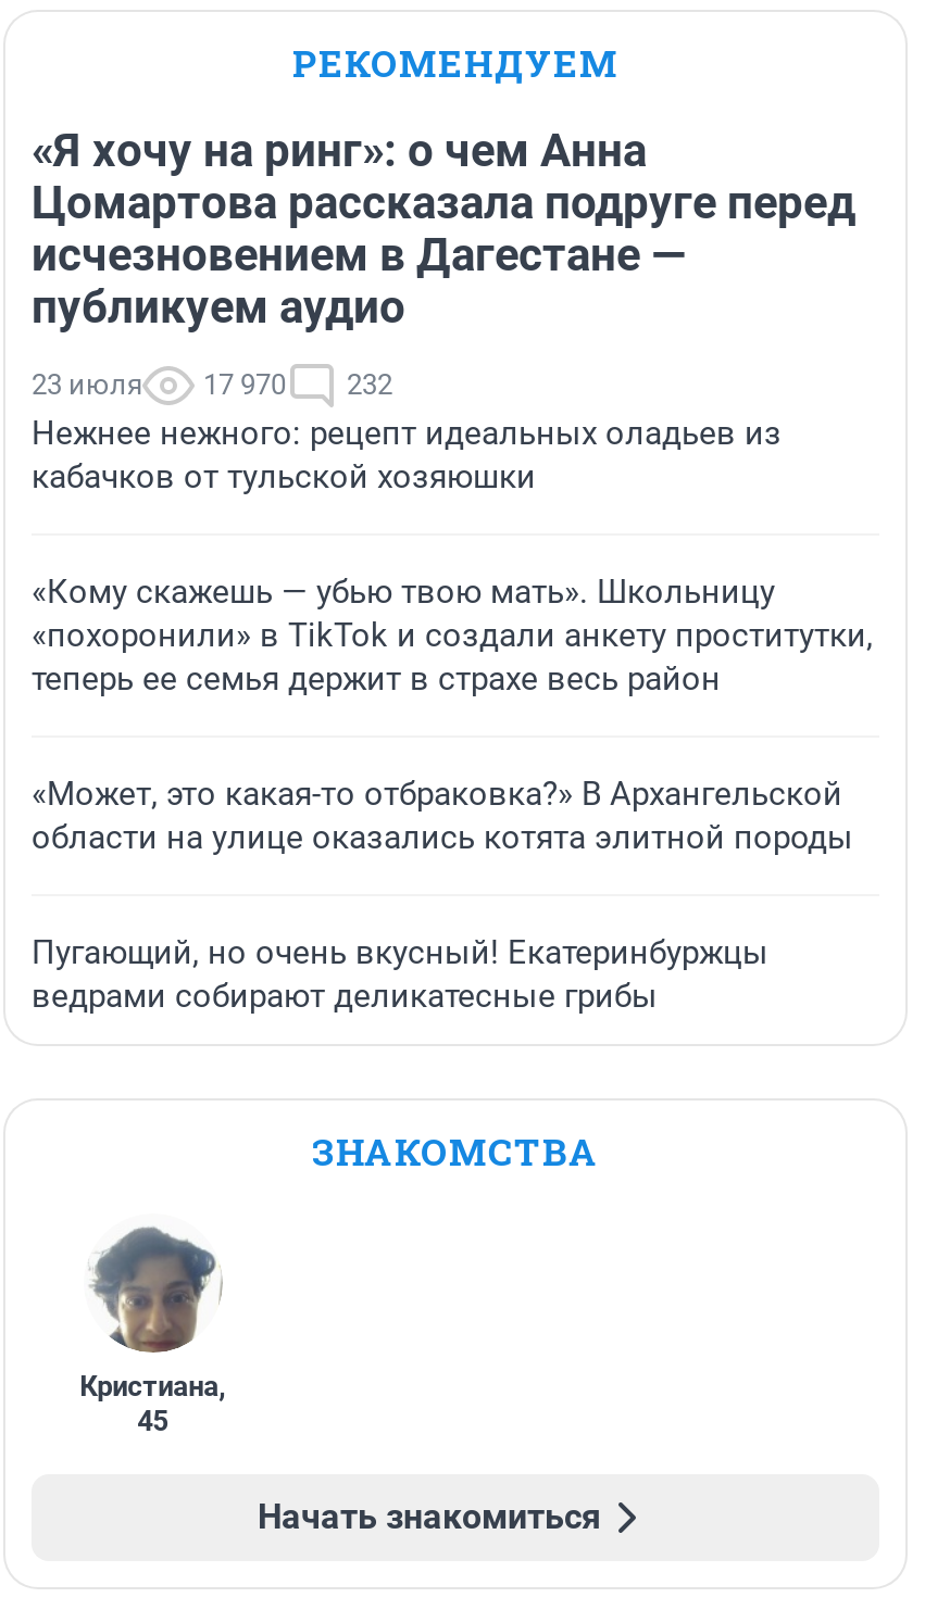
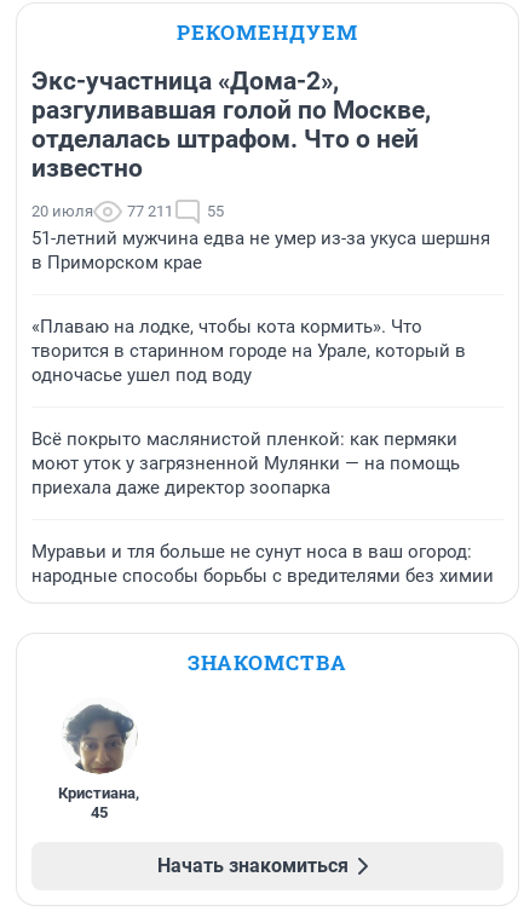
- «Я хочу на ринг»: о чем Анна
- Цомартова рассказала подруге перед
- исчезновением в Дагестане —
- публикуем аудио
+ Экс-участница «Дома-2»,
+ разгуливавшая голой по Москве,
+ отделалась штрафом. Что о ней
+ известно

- 23 июля
- 17 970
- 232
- Нежнее нежного: рецепт идеальных оладьев из
- кабачков от тульской хозяюшки
+ 20 июля
+ 77 211
+ 55
+ 51-летний мужчина едва не умер из-за укуса шершня
+ в Приморском крае

- «Кому скажешь — убью твою мать». Школьницу
- «похоронили» в TikTok и создали анкету проститутки,
- теперь ее семья держит в страхе весь район
+ «Плаваю на лодке, чтобы кота кормить». Что
+ творится в старинном городе на Урале, который в
+ одночасье ушел под воду

- «Может, это какая-то отбраковка?» В Архангельской
- области на улице оказались котята элитной породы
+ Всё покрыто маслянистой пленкой: как пермяки
+ моют уток у загрязненной Мулянки — на помощь
+ приехала даже директор зоопарка

- Пугающий, но очень вкусный! Екатеринбуржцы
- ведрами собирают деликатесные грибы
+ Муравьи и тля больше не сунут носа в ваш огород:
+ народные способы борьбы с вредителями без химии
